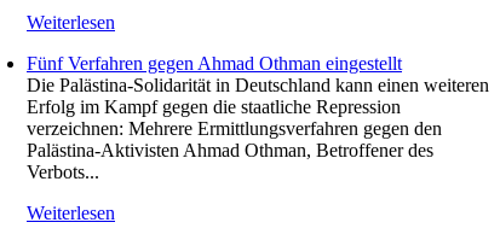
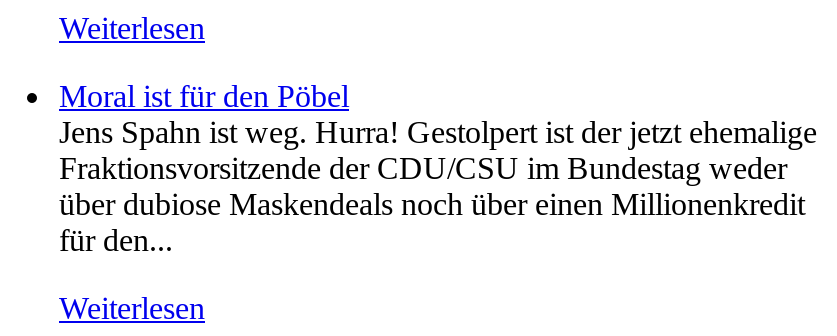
- Fünf Verfahren gegen Ahmad Othman eingestellt
- Die Palästina-Solidarität in Deutschland kann einen weiteren
- Erfolg im Kampf gegen die staatliche Repression
- verzeichnen: Mehrere Ermittlungsverfahren gegen den
- Palästina-Aktivisten Ahmad Othman, Betroffener des
- Verbots...
+ Moral ist für den Pöbel
+ Jens Spahn ist weg. Hurra! Gestolpert ist der jetzt ehemalige
+ Fraktionsvorsitzende der CDU/CSU im Bundestag weder
+ über dubiose Maskendeals noch über einen Millionenkredit
+ für den...
